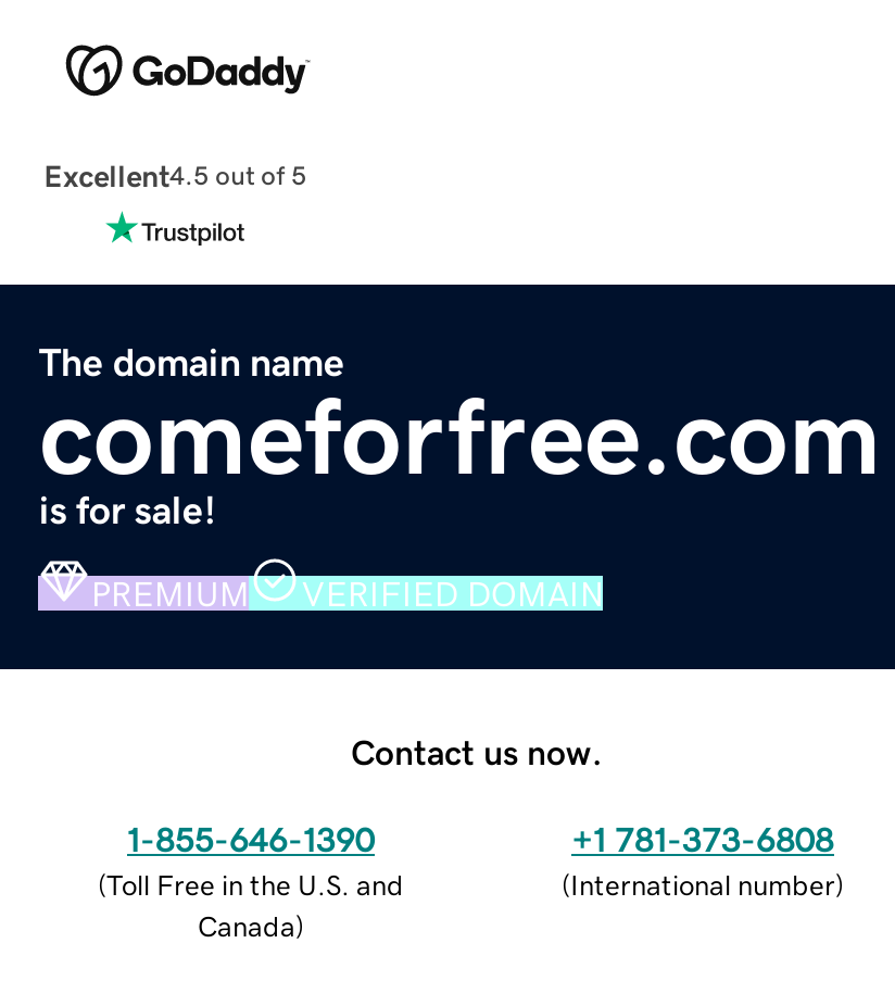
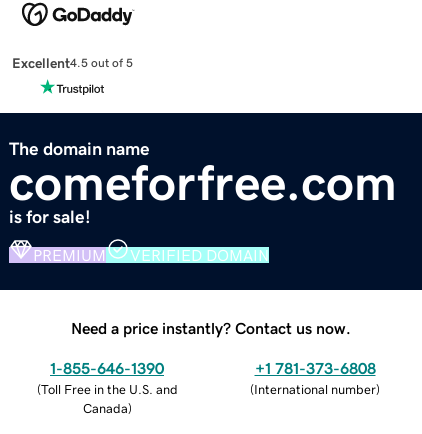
- Contact us now.
+ Need a price instantly? Contact us now.
